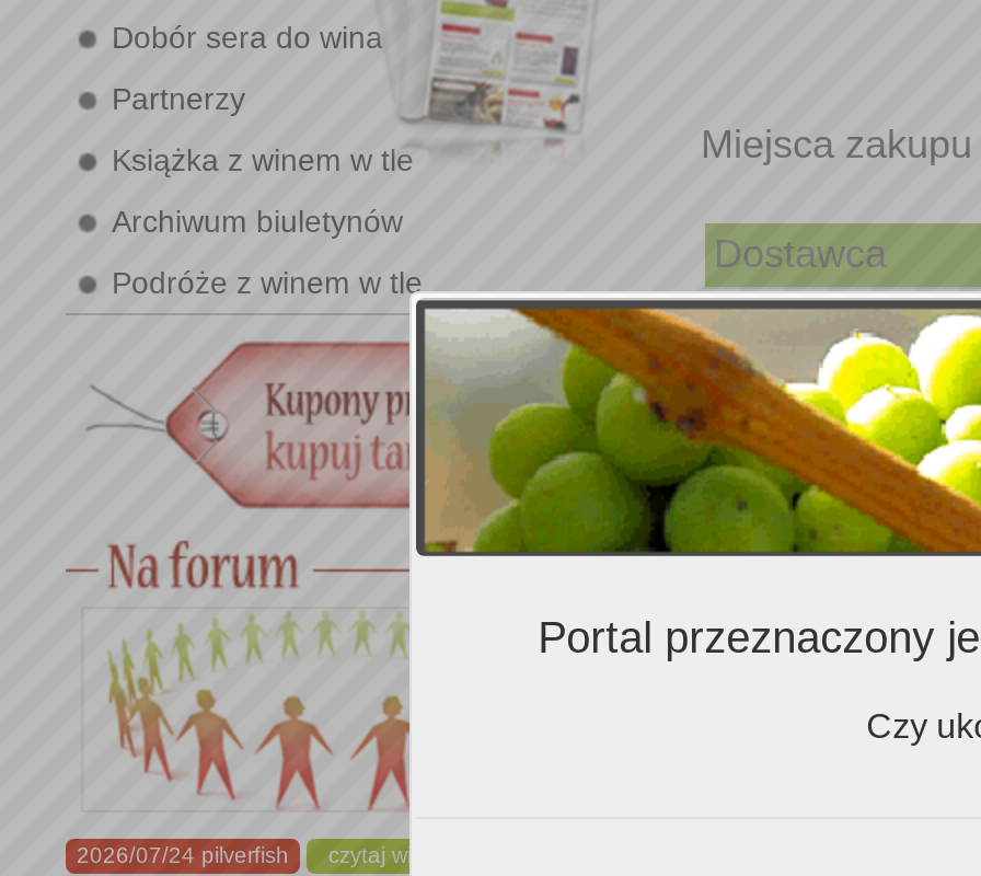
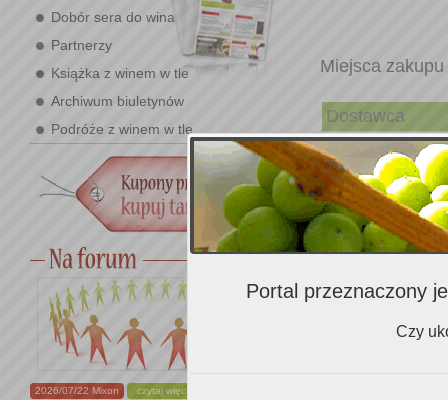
- 2026/07/24 pilverfish
+ 2026/07/22 Mixon
